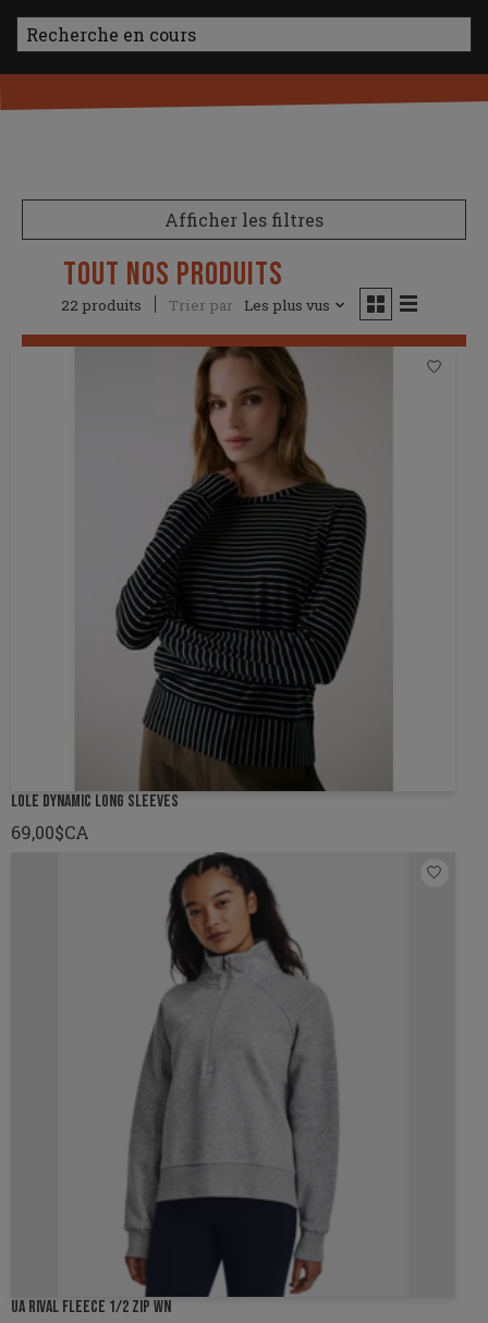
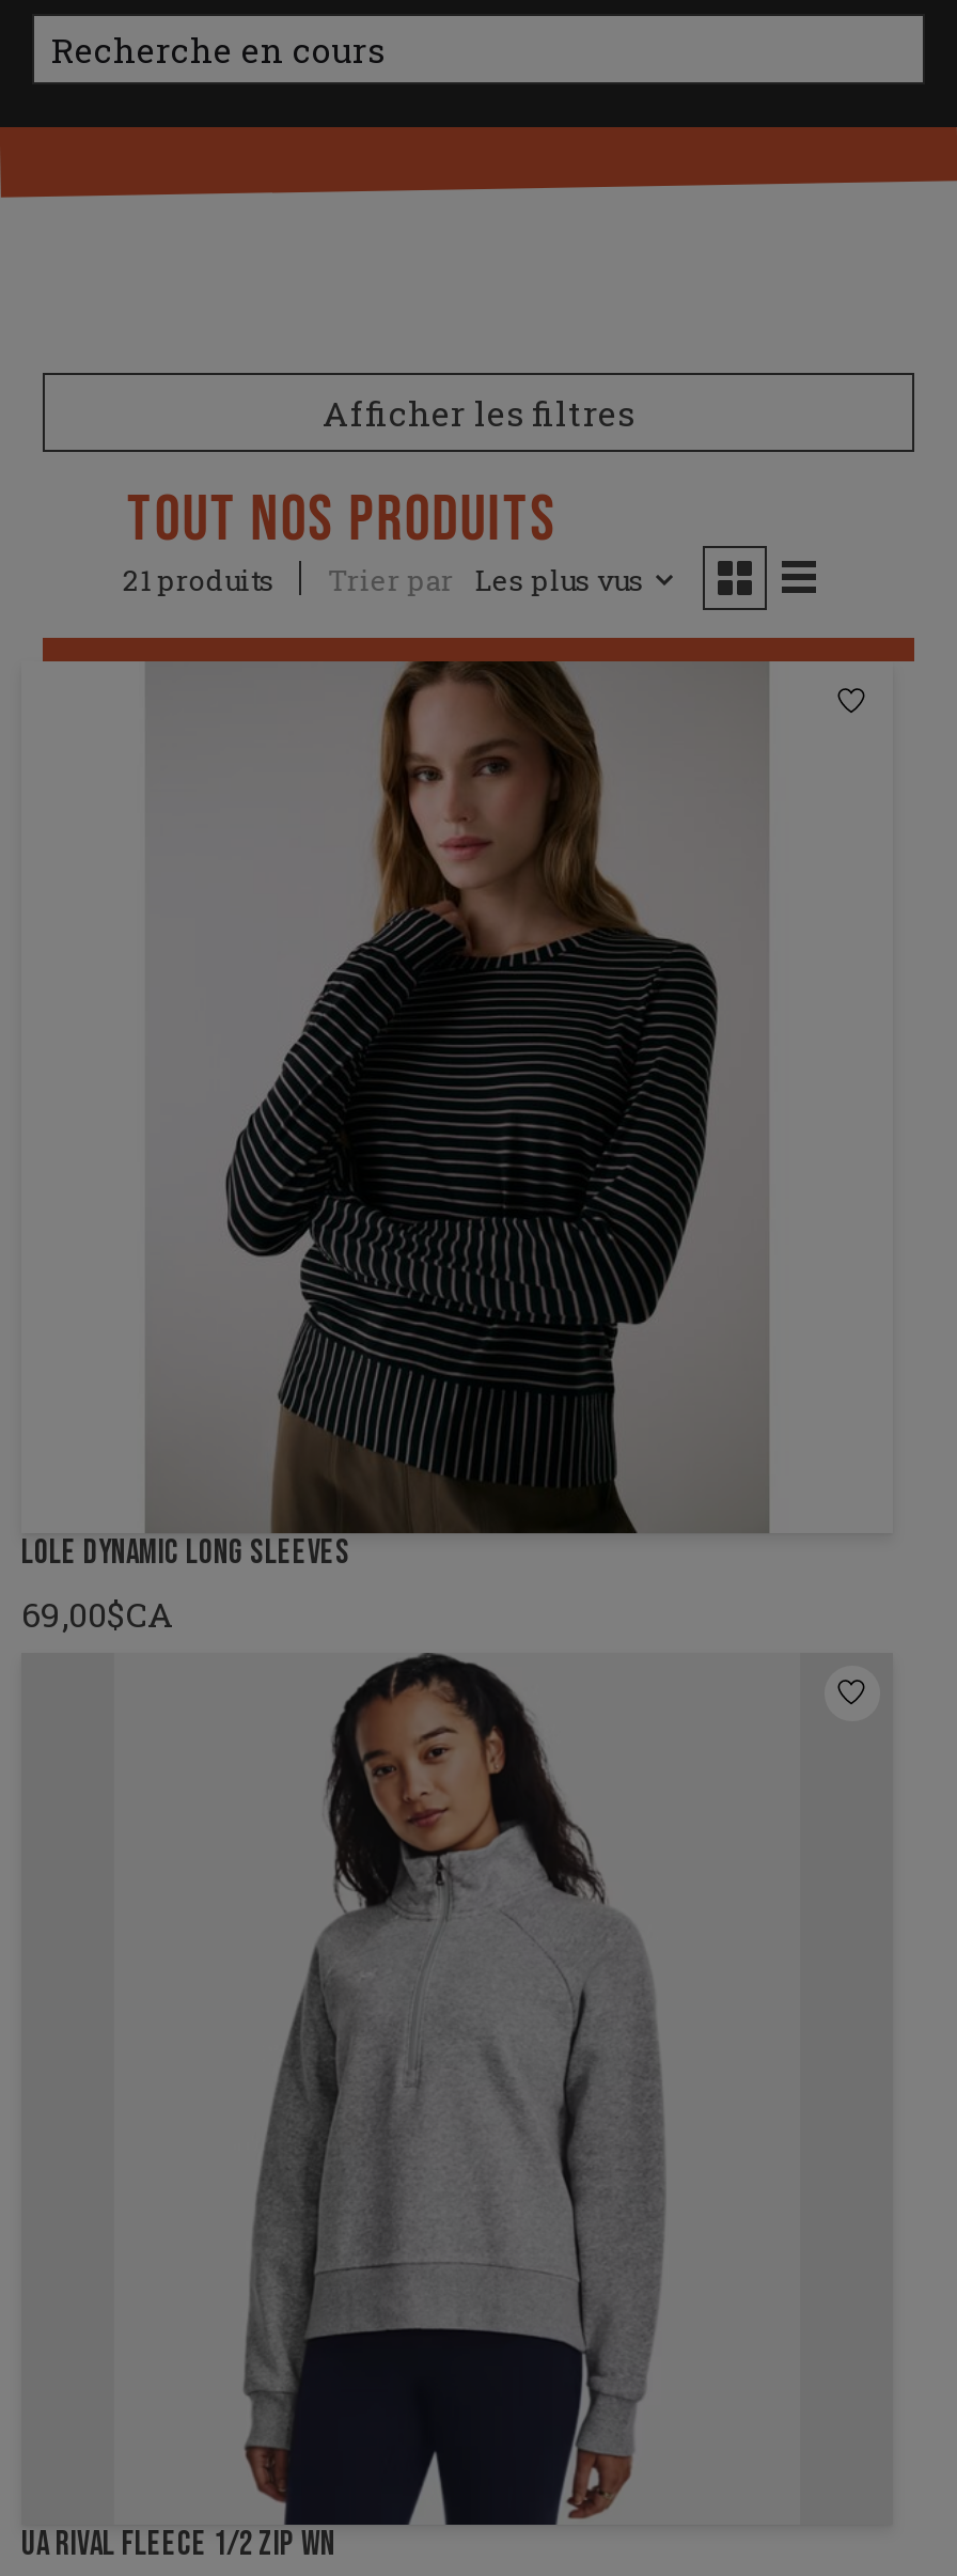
- 22 produits Trier par Les plus vus
+ 21 produits Trier par Les plus vus
